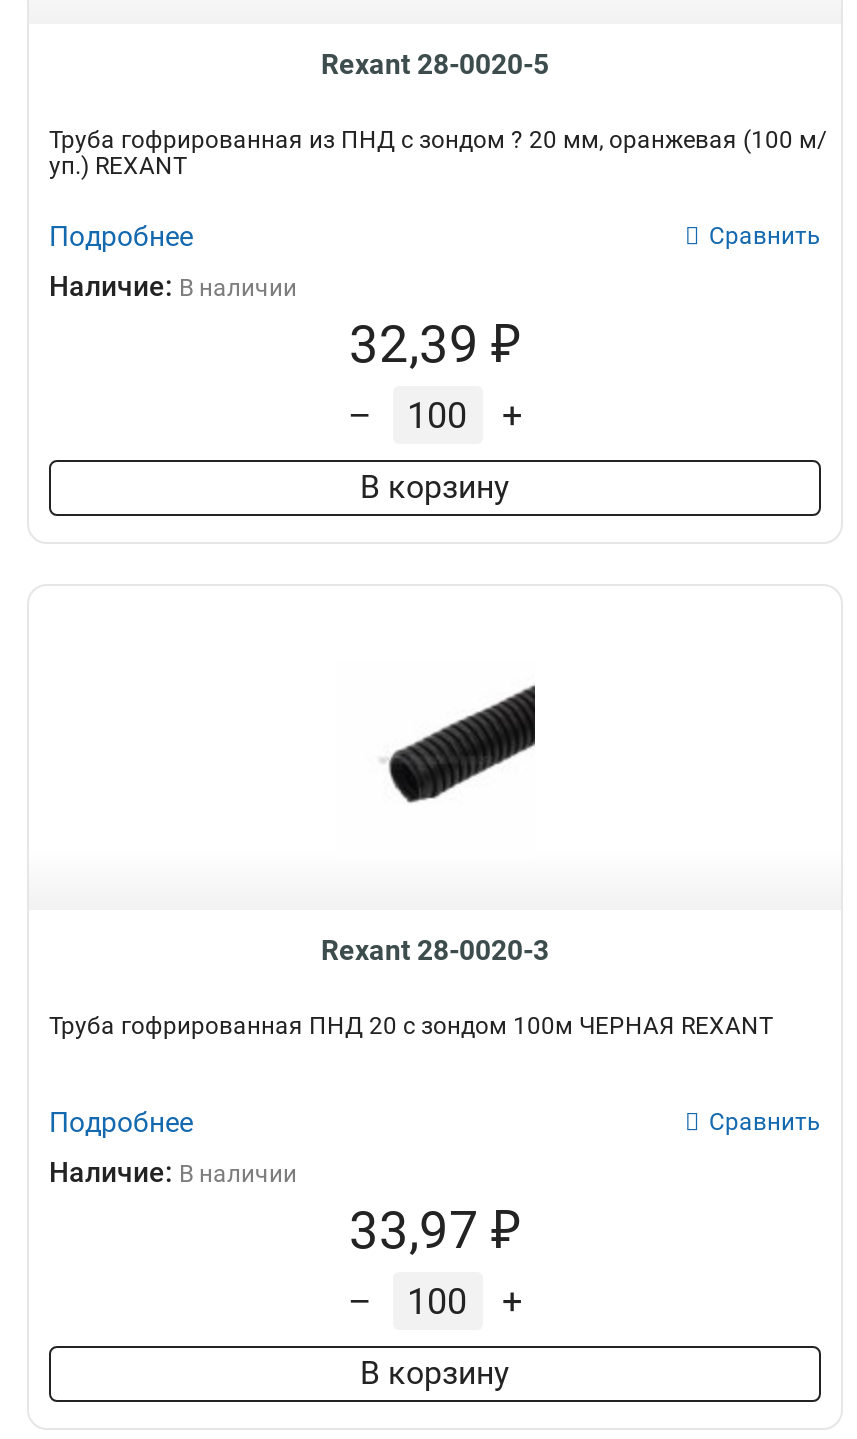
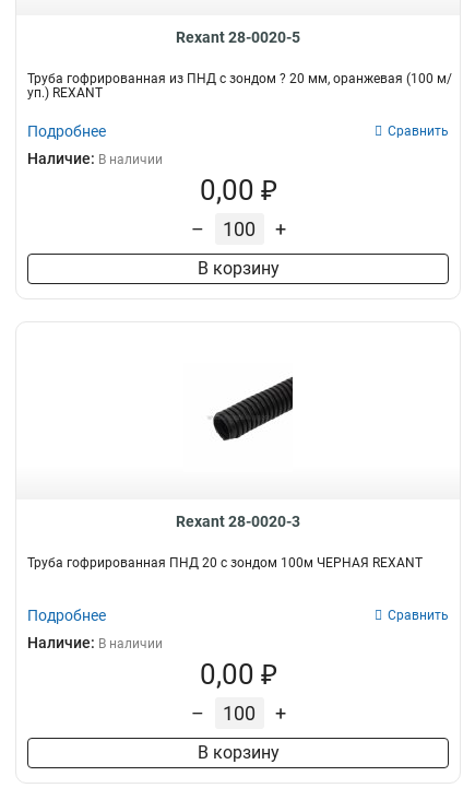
- 32,39 ₽
+ 0,00 ₽

- 33,97 ₽
+ 0,00 ₽
